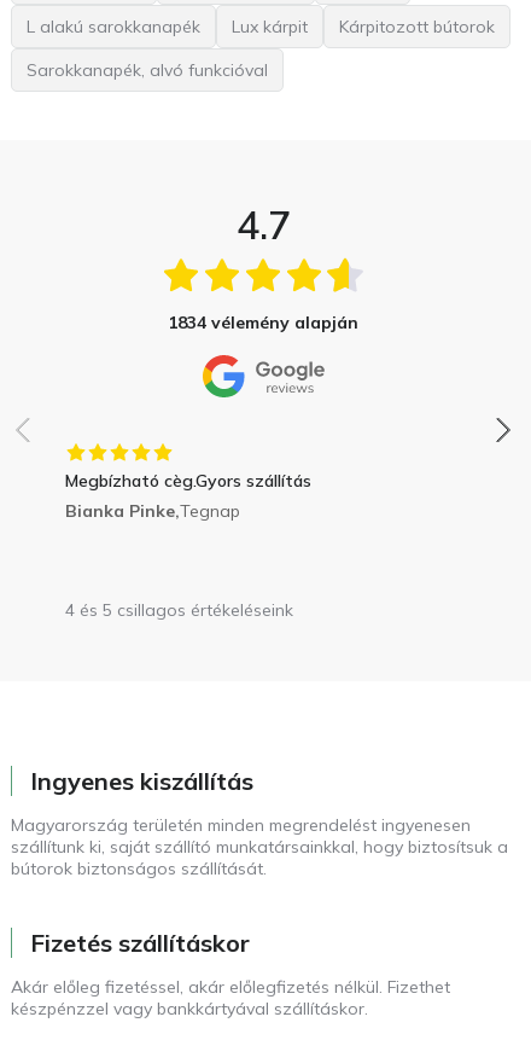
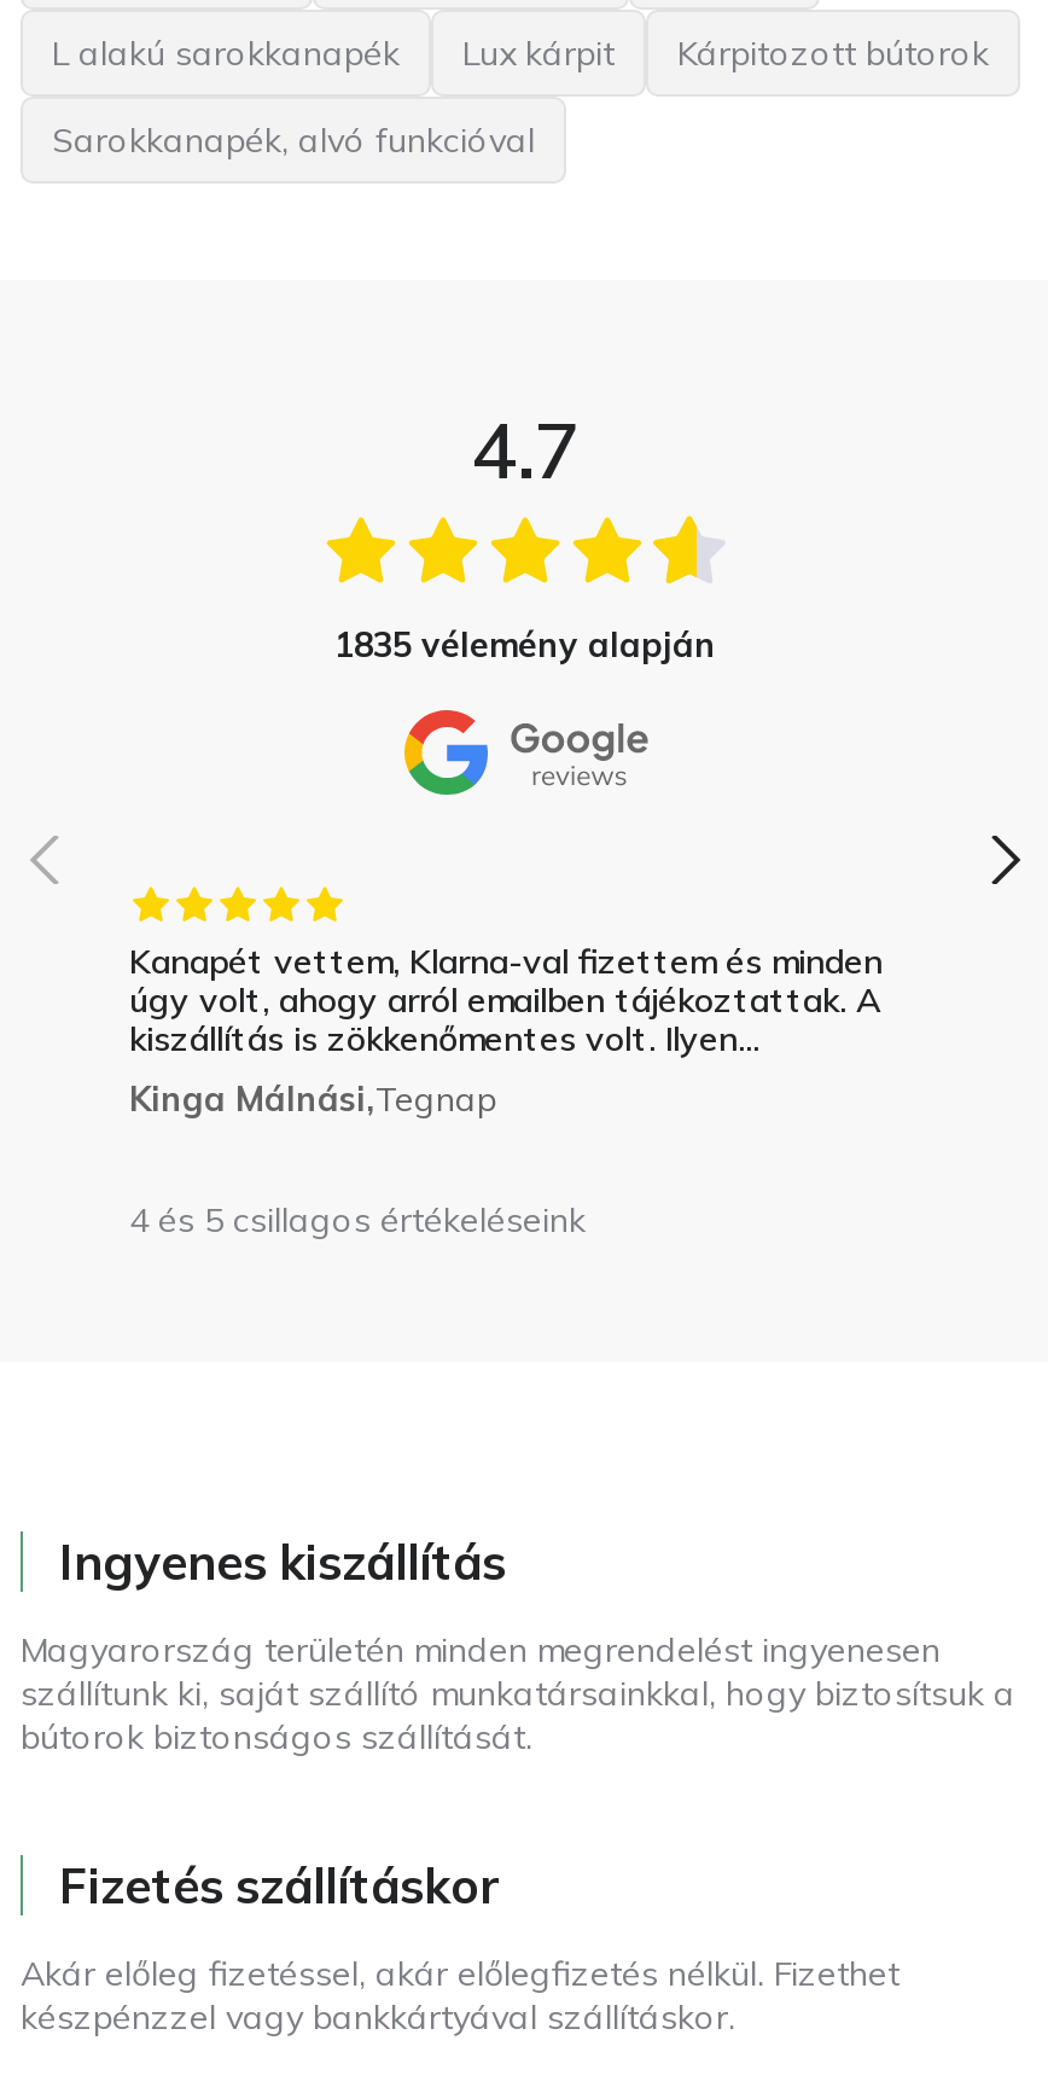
- 1834 vélemény alapján
+ 1835 vélemény alapján

- Megbízható cèg.Gyors szállítás
- Bianka Pinke,Tegnap
+ Kanapét vettem, Klarna-val fizettem és minden
+ úgy volt, ahogy arról emailben tájékoztattak. A
+ kiszállítás is zökkenőmentes volt. Ilyen...
+ Kinga Málnási,Tegnap
